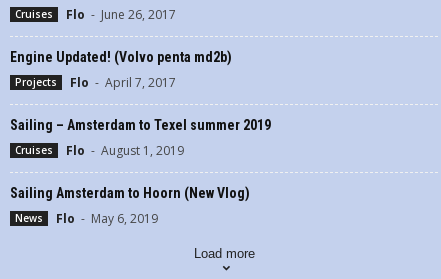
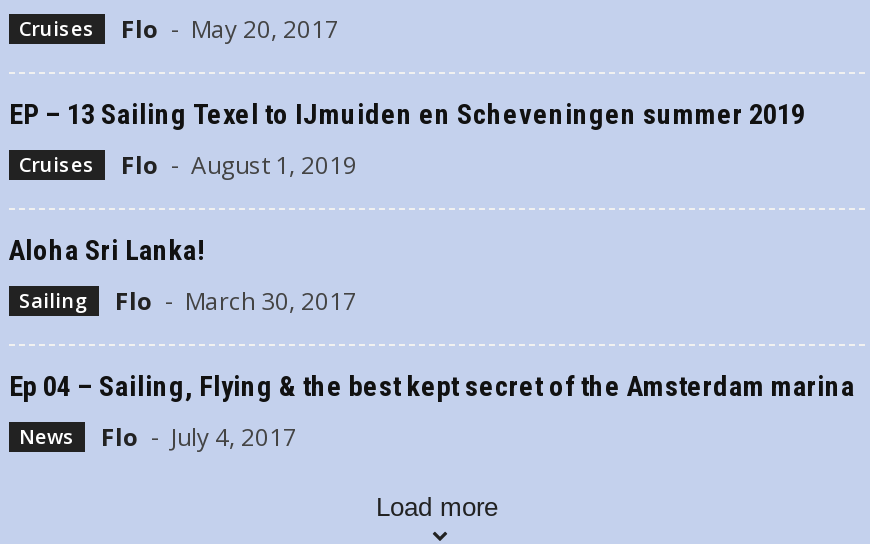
- Flo - June 26, 2017
- Engine Updated! (Volvo penta md2b)
- Projects
- Flo - April 7, 2017
- Sailing – Amsterdam to Texel summer 2019
+ Flo - May 20, 2017
+ EP – 13 Sailing Texel to IJmuiden en Scheveningen summer 2019

moved up: Cruises | Flo - August 1, 2019

- Sailing Amsterdam to Hoorn (New Vlog)
+ Aloha Sri Lanka!
+ Sailing
+ Flo - March 30, 2017
+ Ep 04 – Sailing, Flying & the best kept secret of the Amsterdam marina

- News Flo - May 6, 2019
+ News Flo - July 4, 2017
